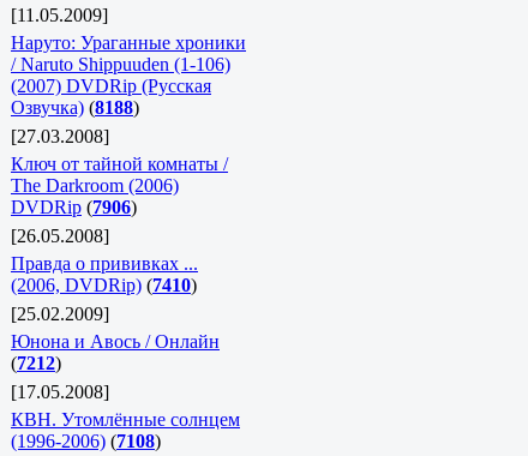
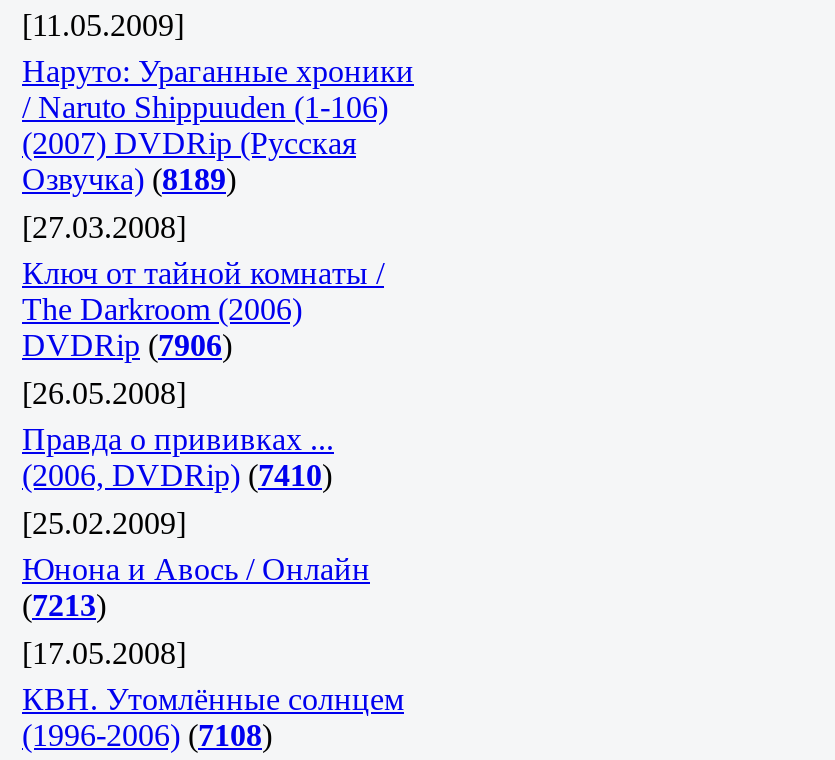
- Озвучка) (8188)
+ Озвучка) (8189)

- (7212)
+ (7213)
